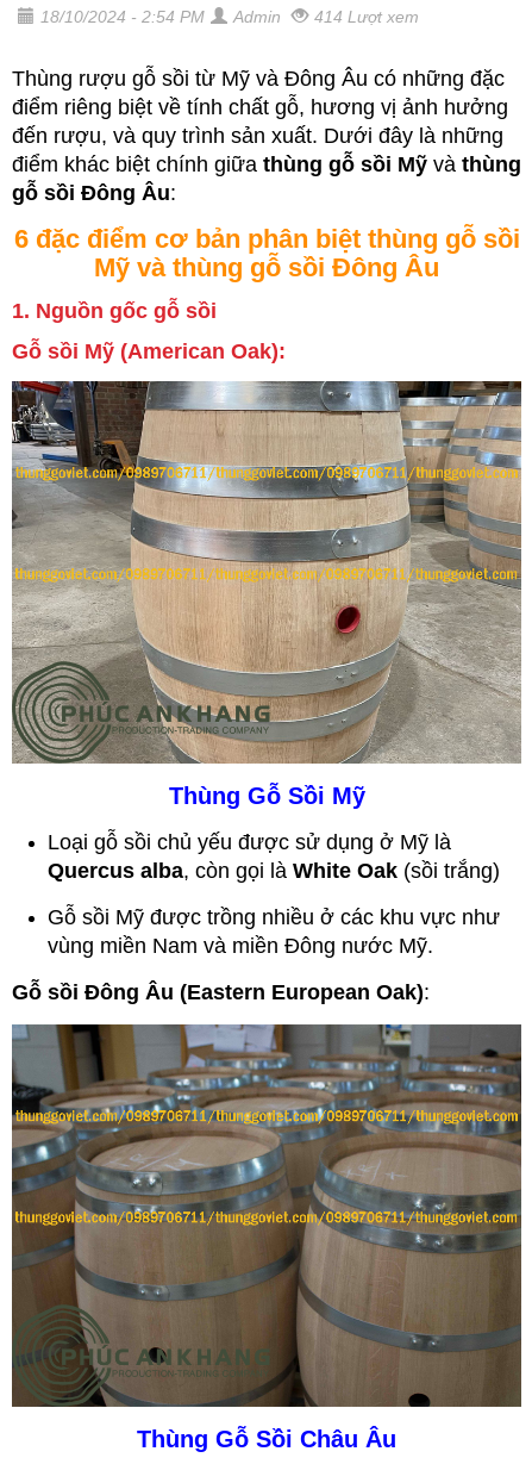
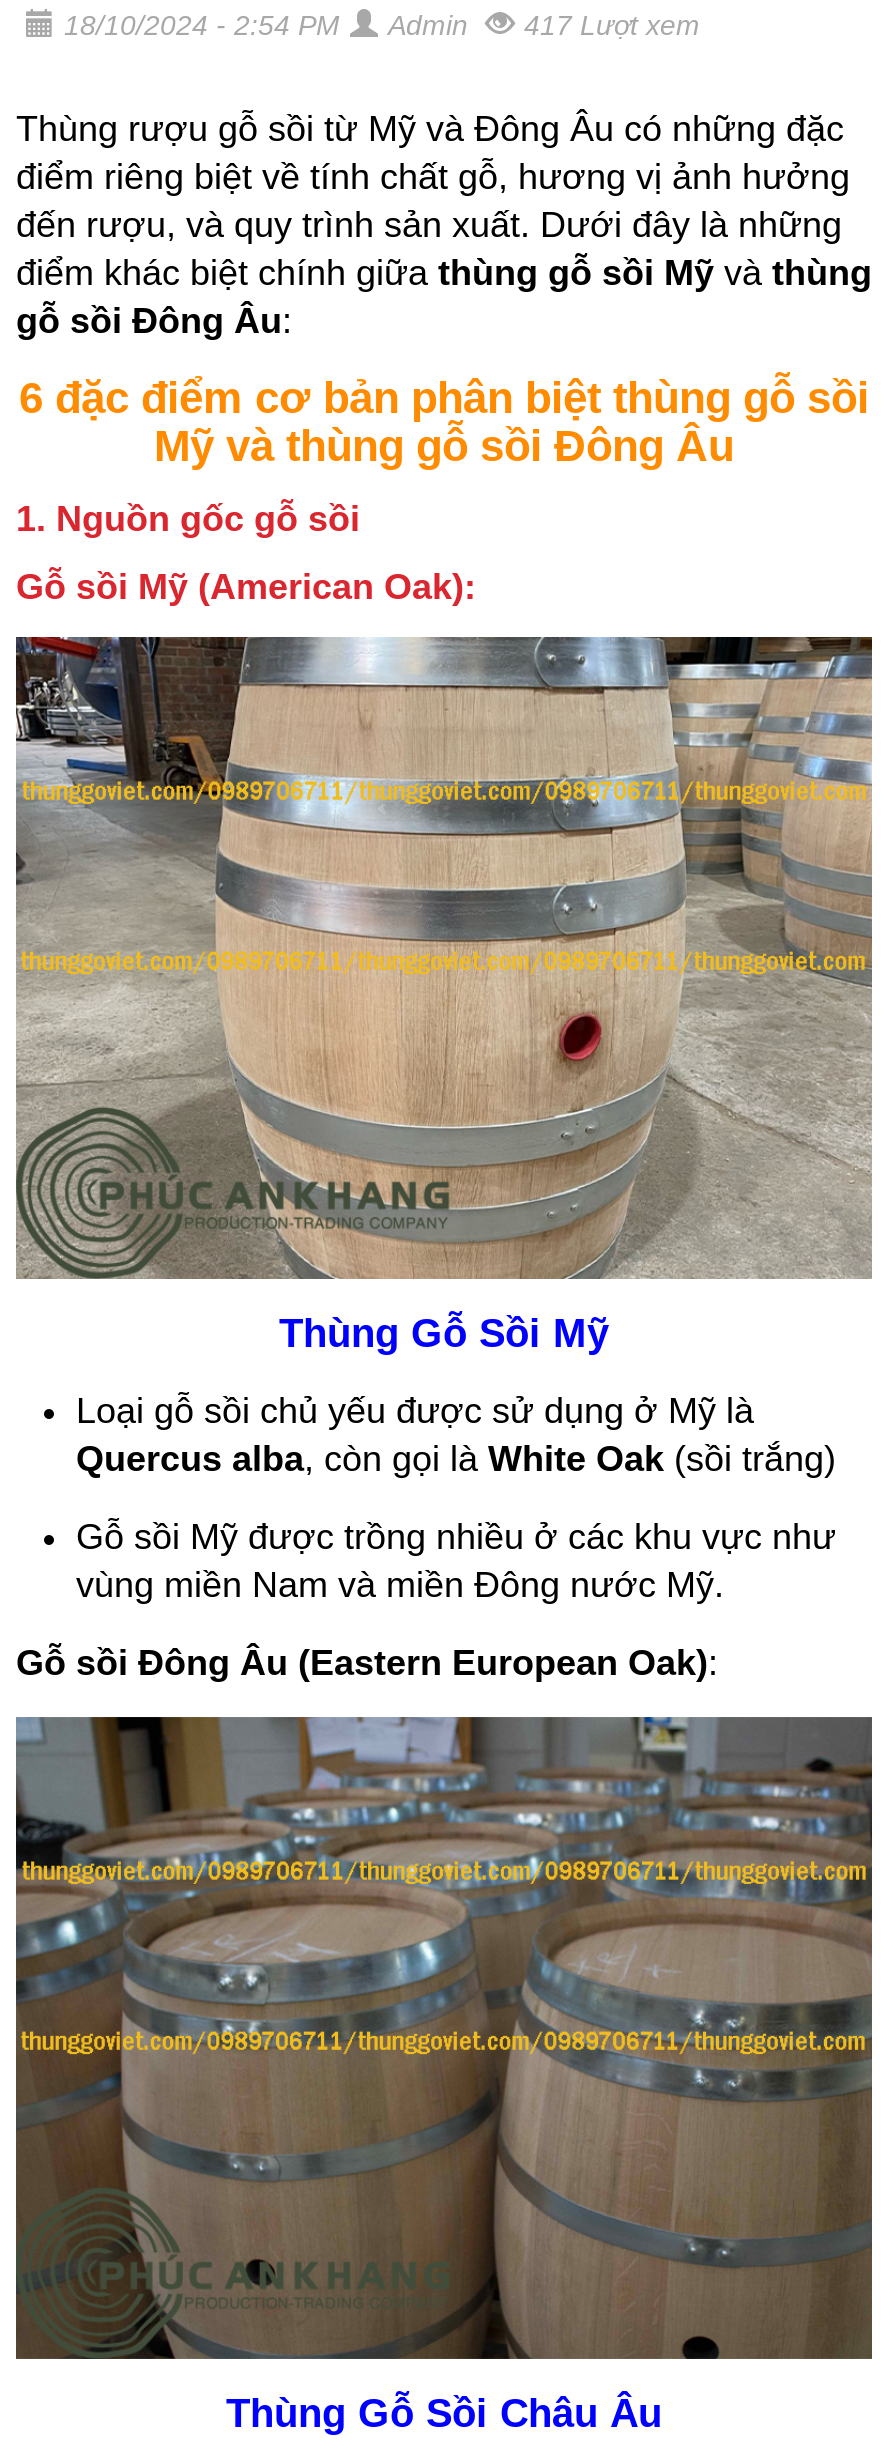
- 18/10/2024 - 2:54 PM Admin 414 Lượt xem
+ 18/10/2024 - 2:54 PM Admin 417 Lượt xem
